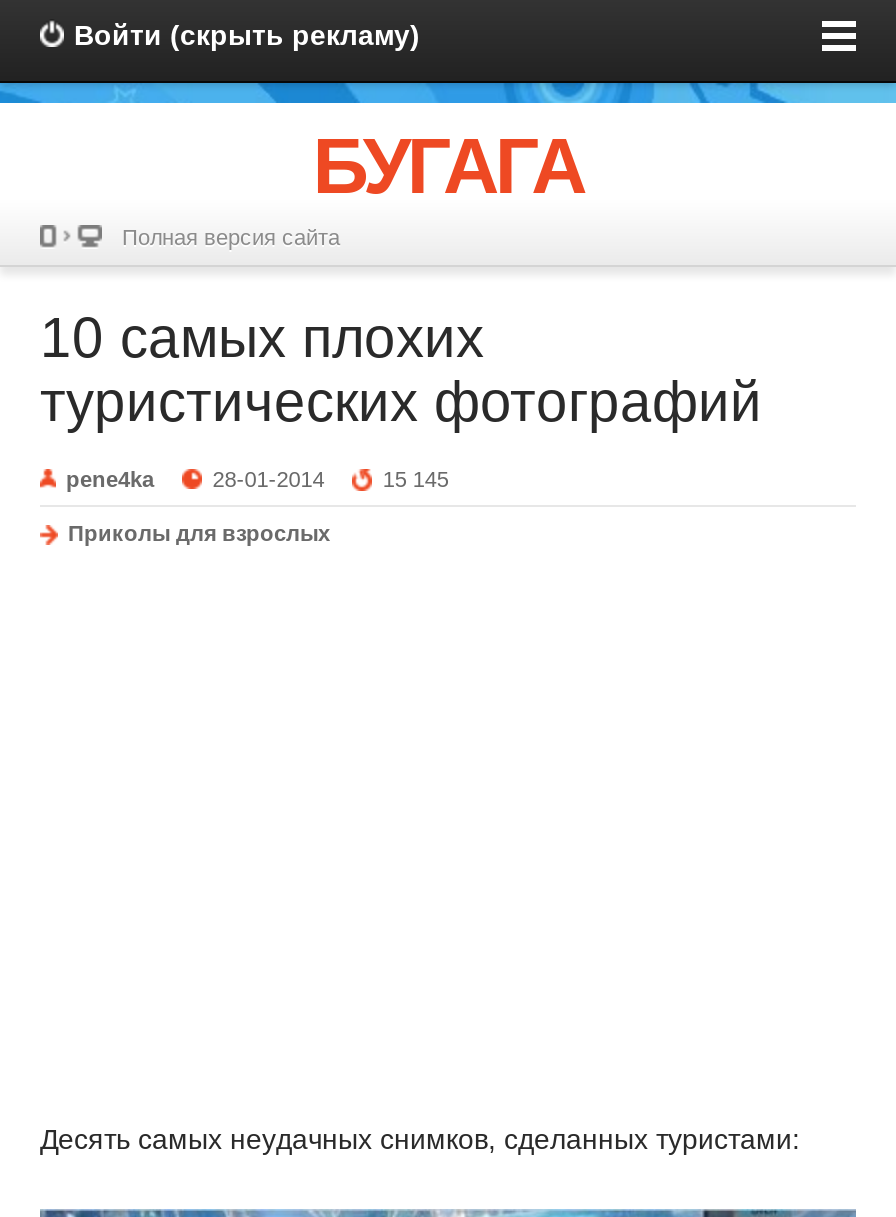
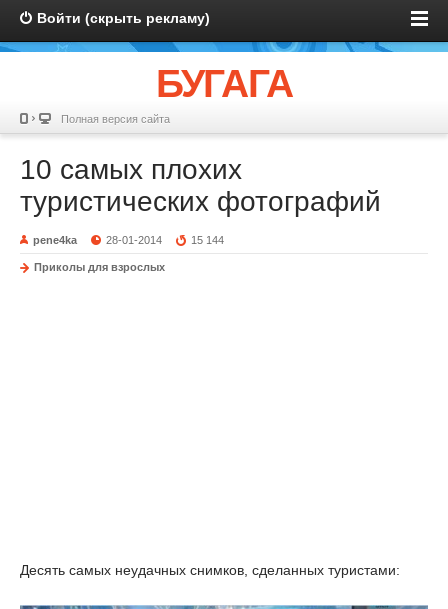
- 15 145
+ 15 144
